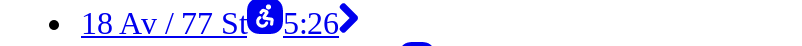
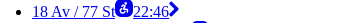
- 18 Av / 77 St 5:26
+ 18 Av / 77 St 22:46
